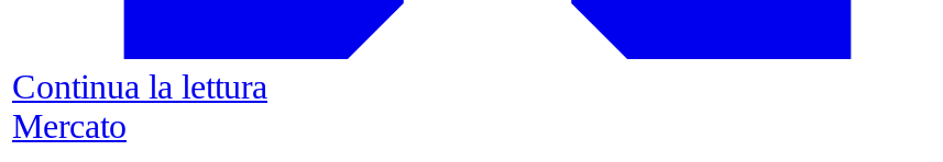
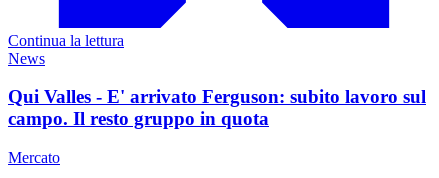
+ News
+ Qui Valles - E' arrivato Ferguson: subito lavoro sul
+ campo. Il resto gruppo in quota
